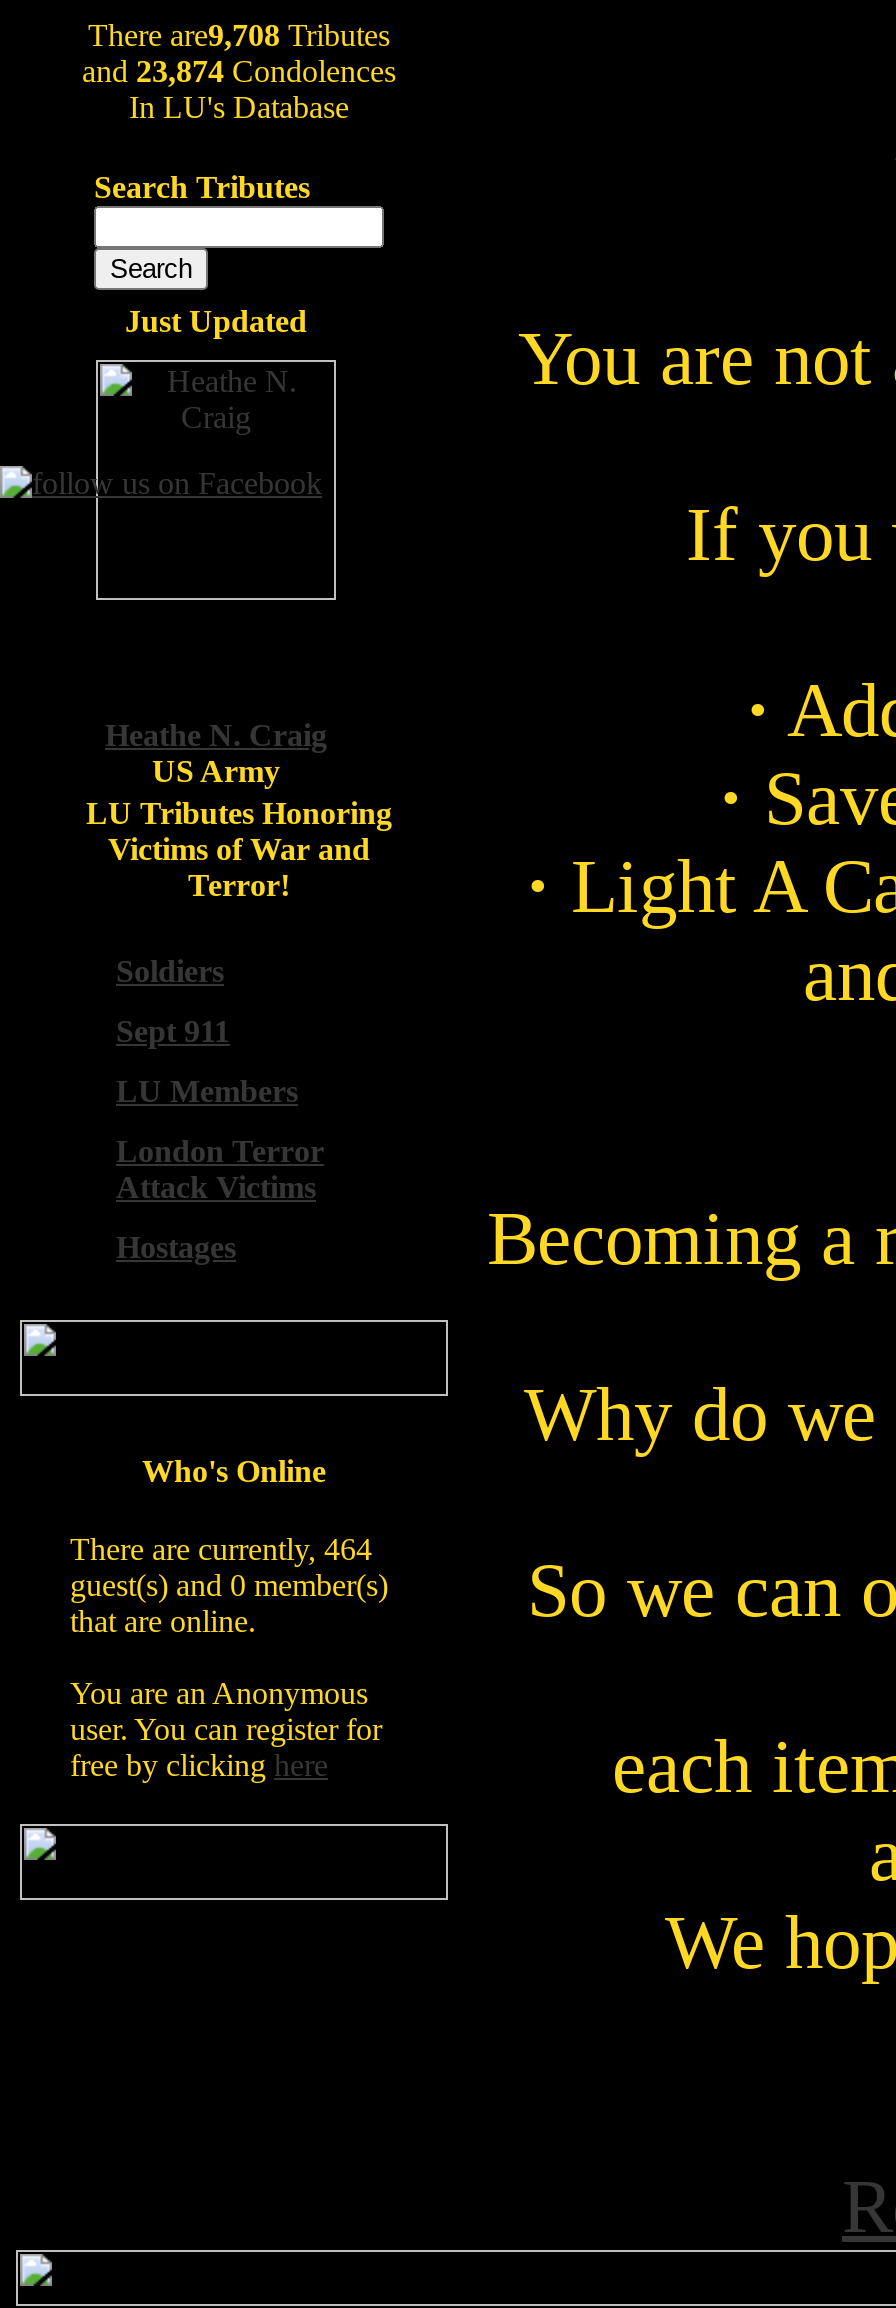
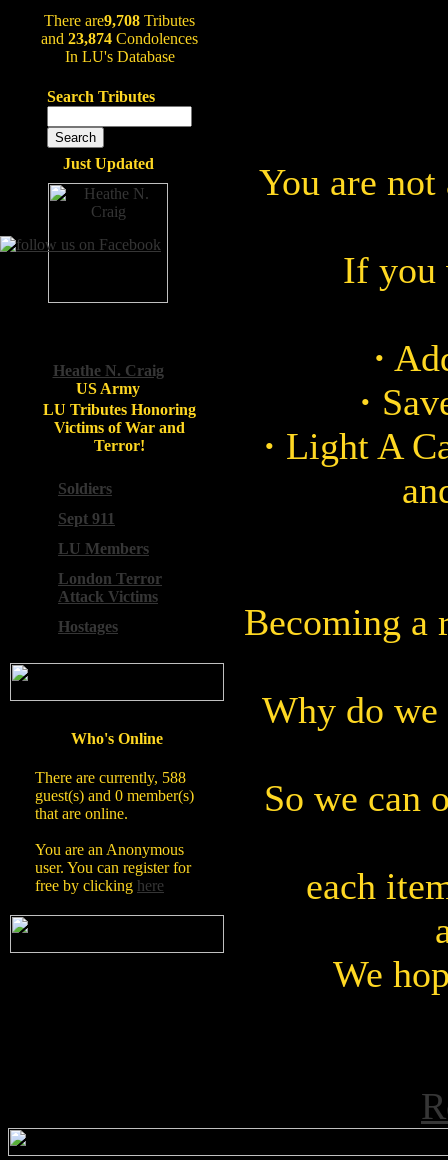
- There are currently, 464
+ There are currently, 588
